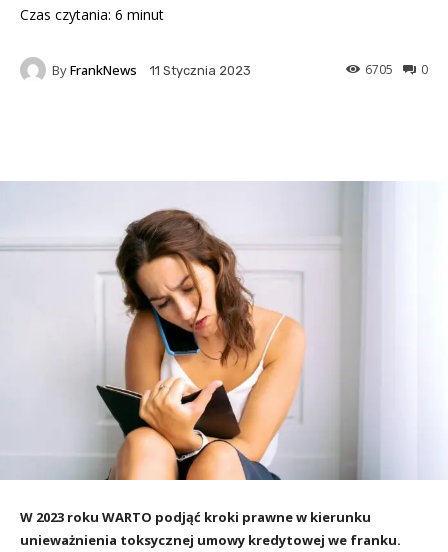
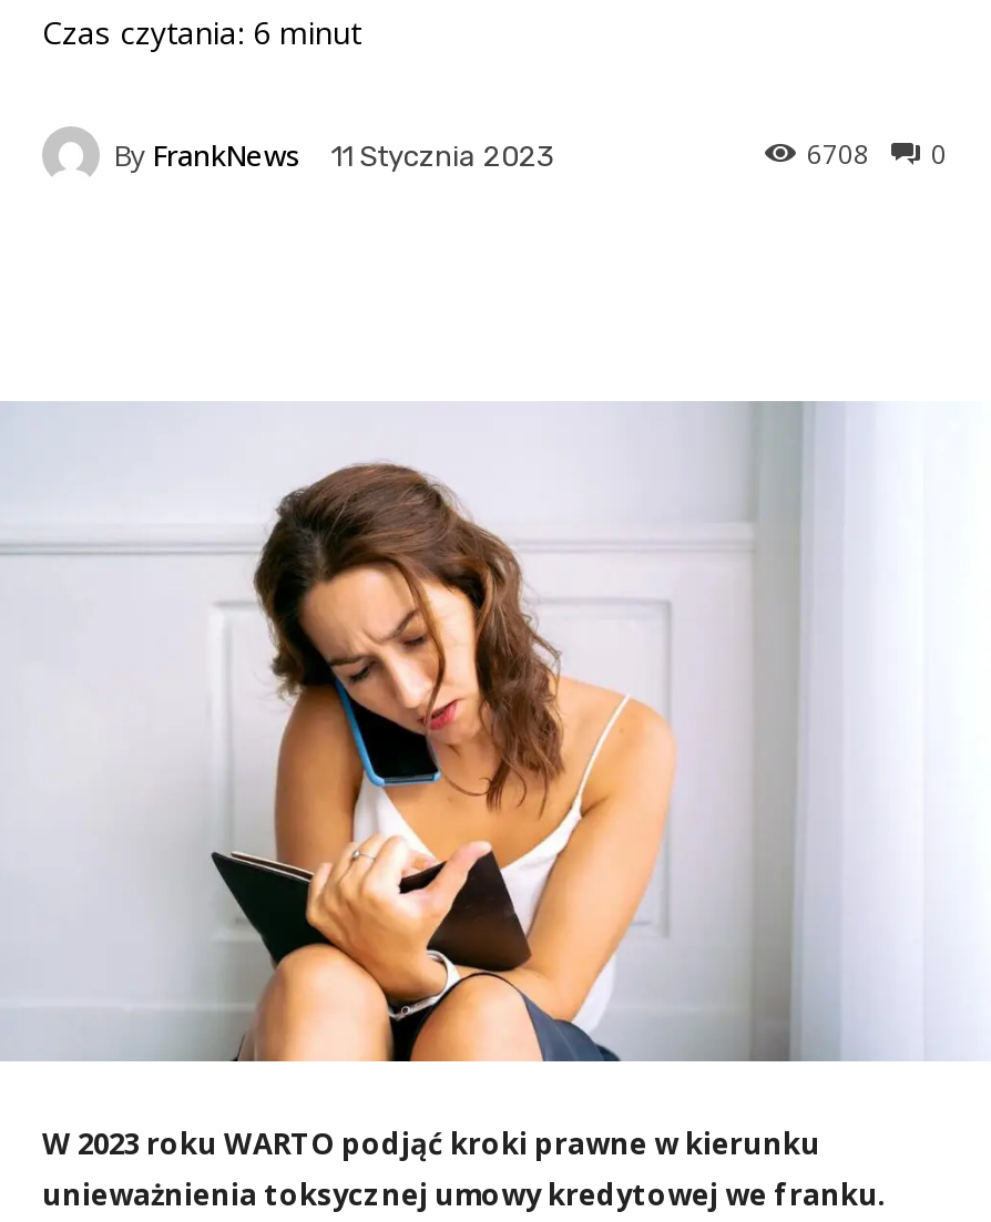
- 6705 0
+ 6708 0
